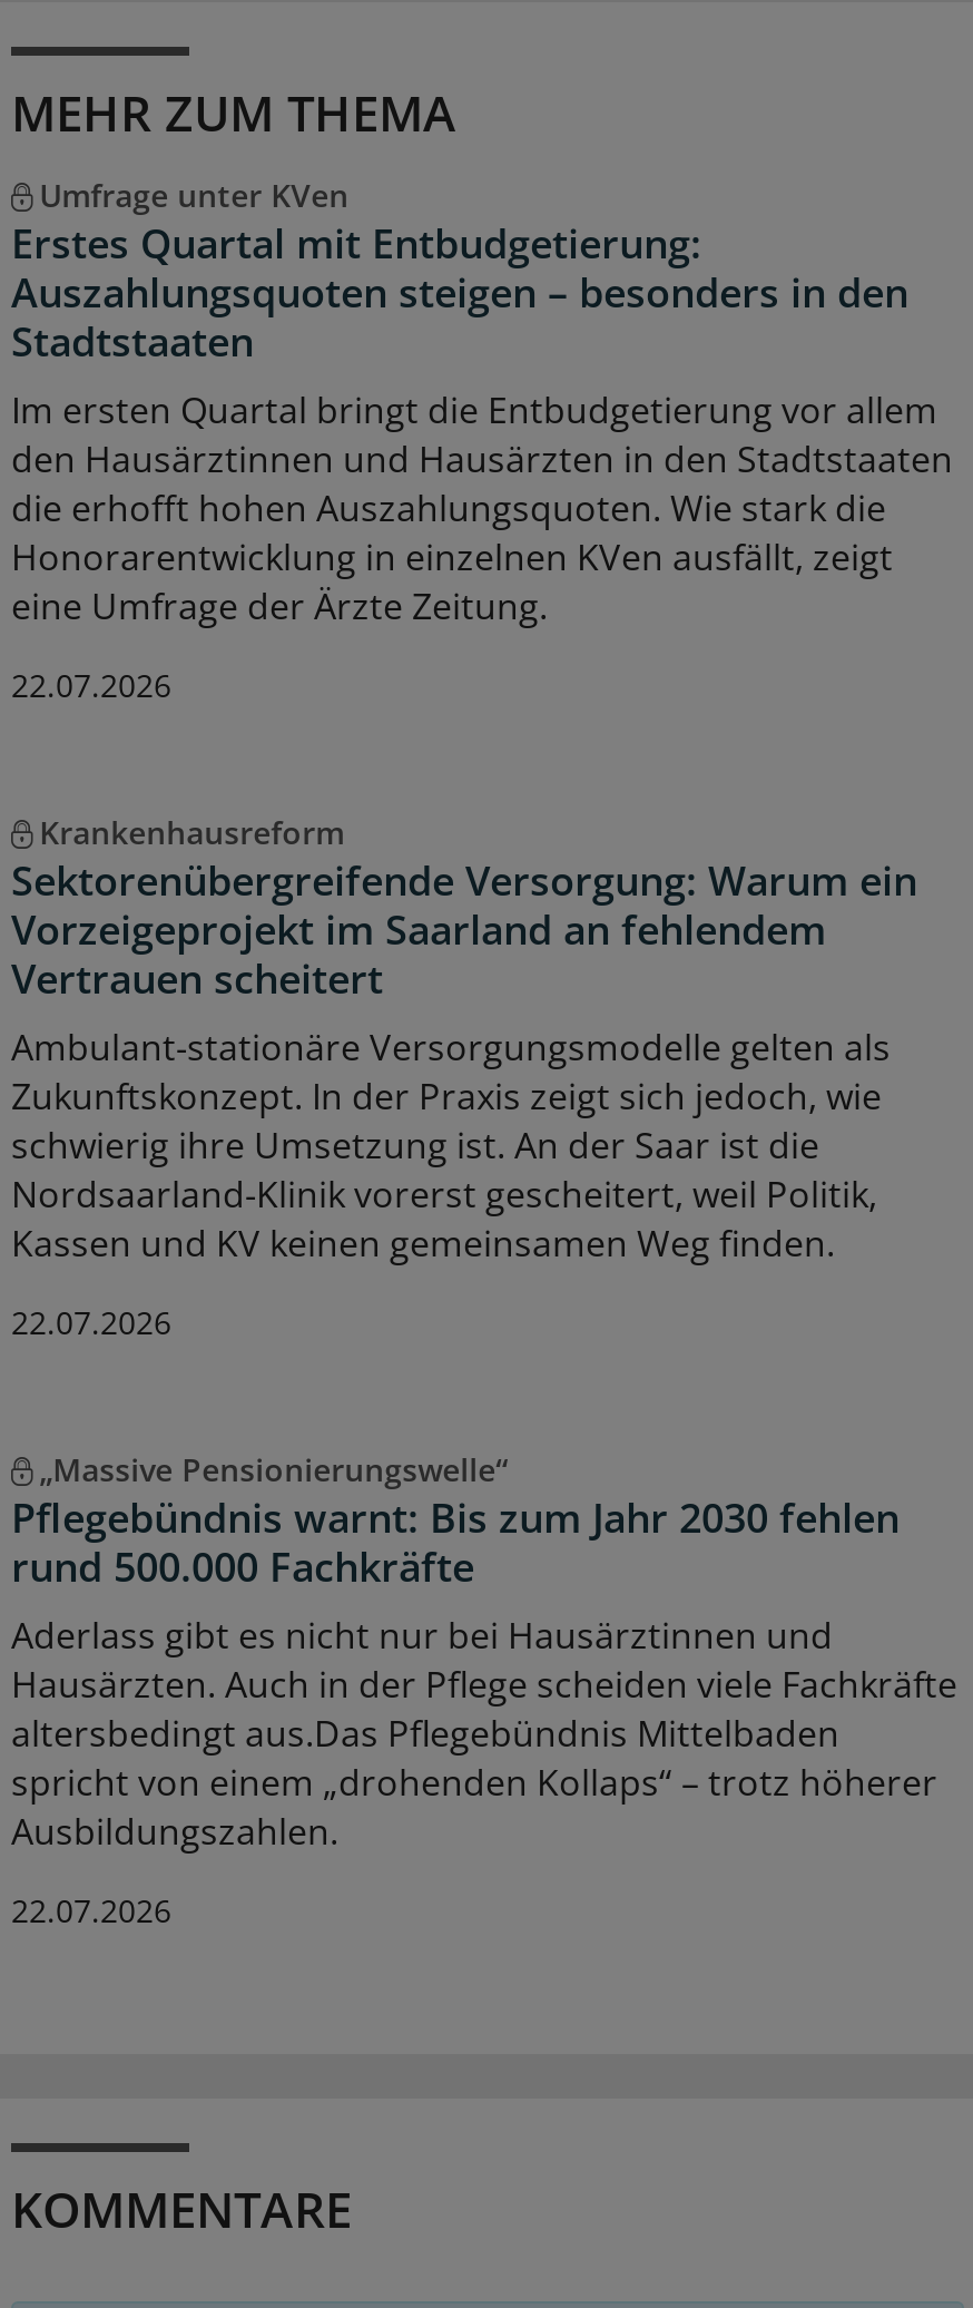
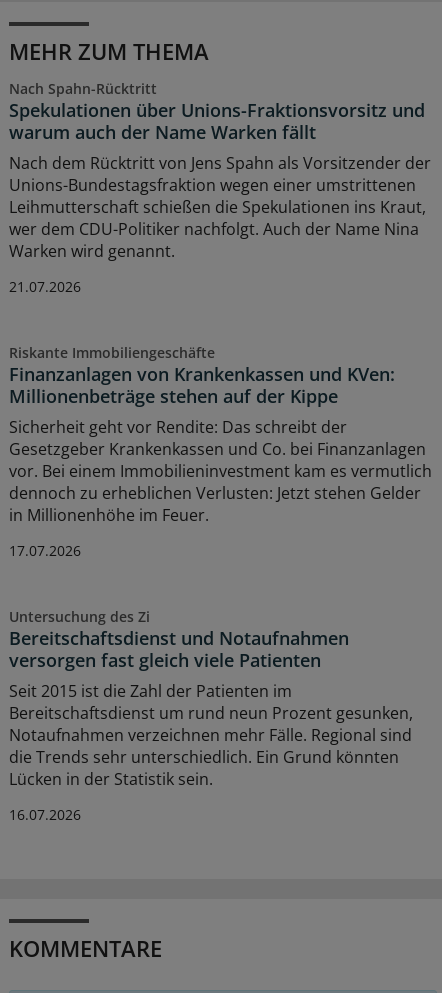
- Umfrage unter KVen
- Erstes Quartal mit Entbudgetierung:
- Auszahlungsquoten steigen – besonders in den
- Stadtstaaten
- Im ersten Quartal bringt die Entbudgetierung vor allem
- den Hausärztinnen und Hausärzten in den Stadtstaaten
- die erhofft hohen Auszahlungsquoten. Wie stark die
- Honorarentwicklung in einzelnen KVen ausfällt, zeigt
- eine Umfrage der Ärzte Zeitung.
+ Nach Spahn-Rücktritt
+ Spekulationen über Unions-Fraktionsvorsitz und
+ warum auch der Name Warken fällt
+ Nach dem Rücktritt von Jens Spahn als Vorsitzender der
+ Unions-Bundestagsfraktion wegen einer umstrittenen
+ Leihmutterschaft schießen die Spekulationen ins Kraut,
+ wer dem CDU-Politiker nachfolgt. Auch der Name Nina
+ Warken wird genannt.

- 22.07.2026
+ 21.07.2026

- Krankenhausreform
- Sektorenübergreifende Versorgung: Warum ein
- Vorzeigeprojekt im Saarland an fehlendem
- Vertrauen scheitert
- Ambulant-stationäre Versorgungsmodelle gelten als
- Zukunftskonzept. In der Praxis zeigt sich jedoch, wie
- schwierig ihre Umsetzung ist. An der Saar ist die
- Nordsaarland-Klinik vorerst gescheitert, weil Politik,
- Kassen und KV keinen gemeinsamen Weg finden.
+ Riskante Immobiliengeschäfte
+ Finanzanlagen von Krankenkassen und KVen:
+ Millionenbeträge stehen auf der Kippe
+ Sicherheit geht vor Rendite: Das schreibt der
+ Gesetzgeber Krankenkassen und Co. bei Finanzanlagen
+ vor. Bei einem Immobilieninvestment kam es vermutlich
+ dennoch zu erheblichen Verlusten: Jetzt stehen Gelder
+ in Millionenhöhe im Feuer.

- 22.07.2026
+ 17.07.2026

- „Massive Pensionierungswelle“
- Pflegebündnis warnt: Bis zum Jahr 2030 fehlen
- rund 500.000 Fachkräfte
- Aderlass gibt es nicht nur bei Hausärztinnen und
- Hausärzten. Auch in der Pflege scheiden viele Fachkräfte
- altersbedingt aus.Das Pflegebündnis Mittelbaden
- spricht von einem „drohenden Kollaps“ – trotz höherer
- Ausbildungszahlen.
+ Untersuchung des Zi
+ Bereitschaftsdienst und Notaufnahmen
+ versorgen fast gleich viele Patienten
+ Seit 2015 ist die Zahl der Patienten im
+ Bereitschaftsdienst um rund neun Prozent gesunken,
+ Notaufnahmen verzeichnen mehr Fälle. Regional sind
+ die Trends sehr unterschiedlich. Ein Grund könnten
+ Lücken in der Statistik sein.

- 22.07.2026
+ 16.07.2026
